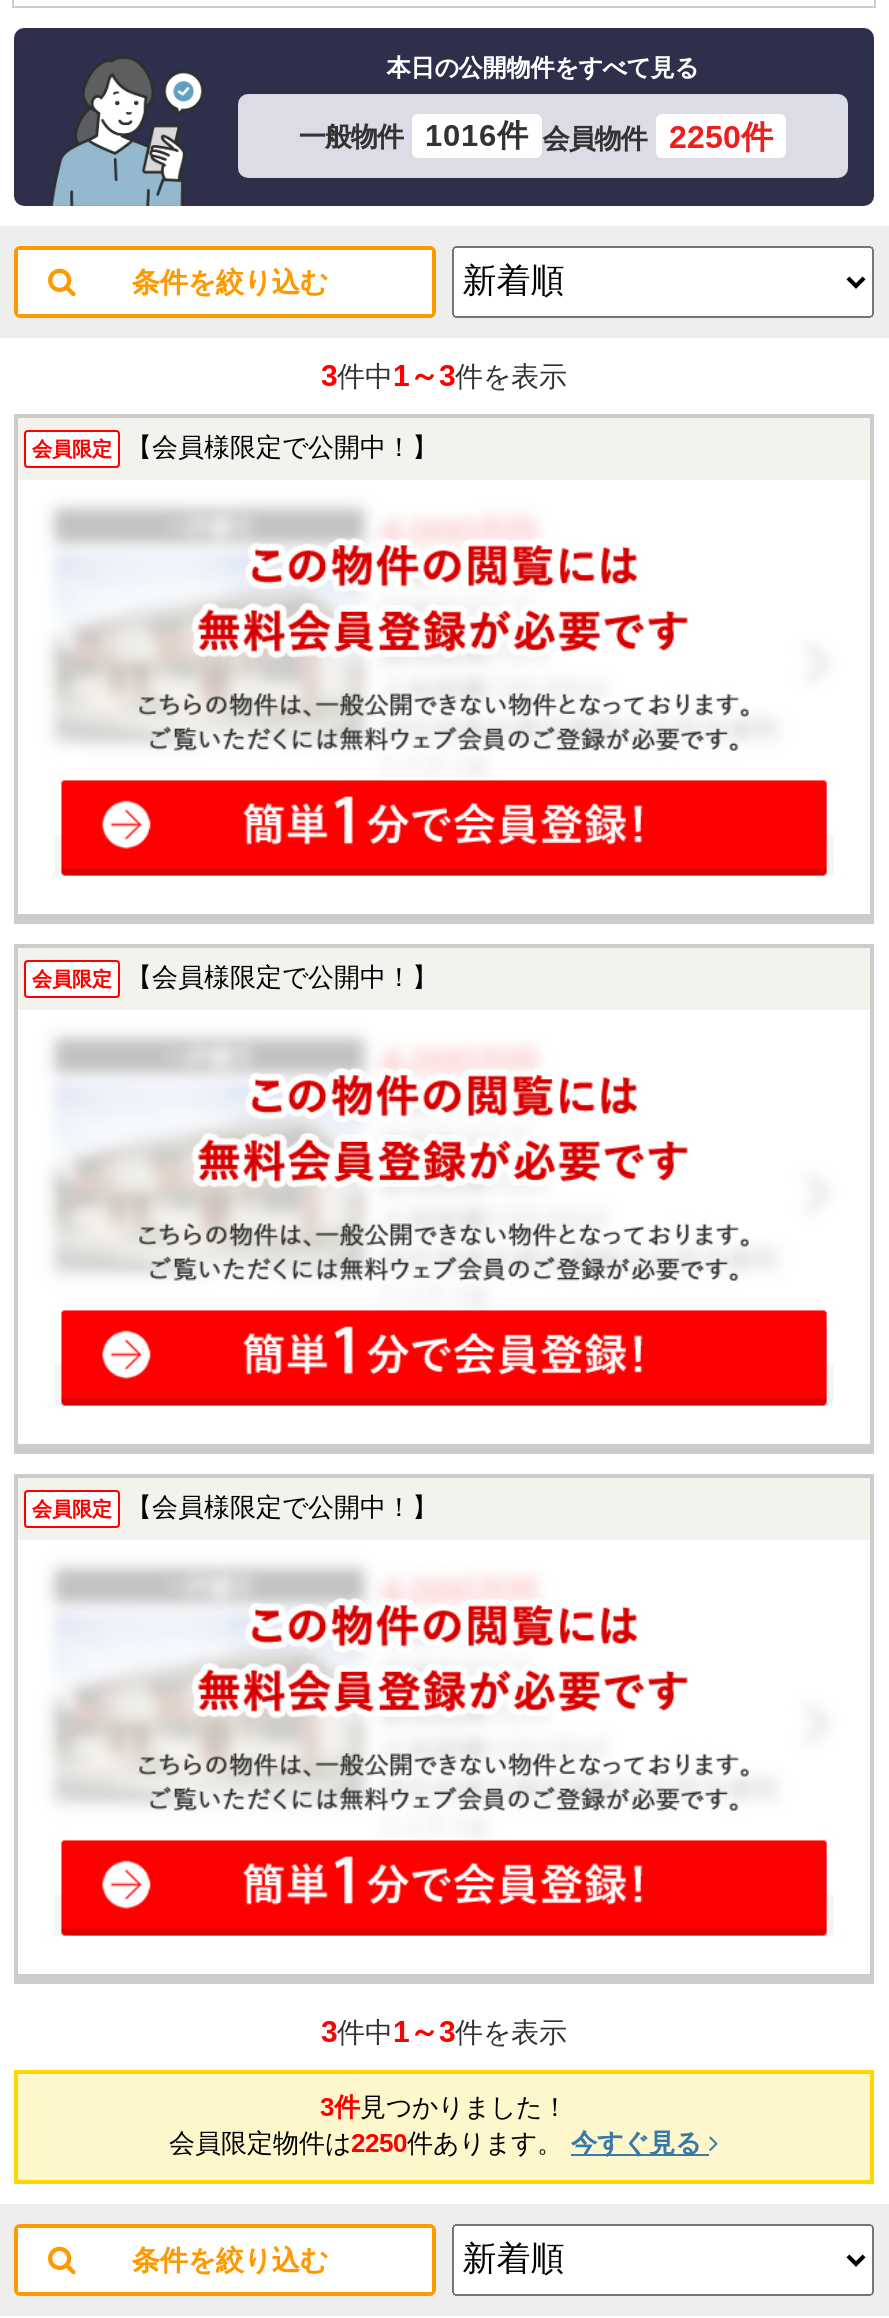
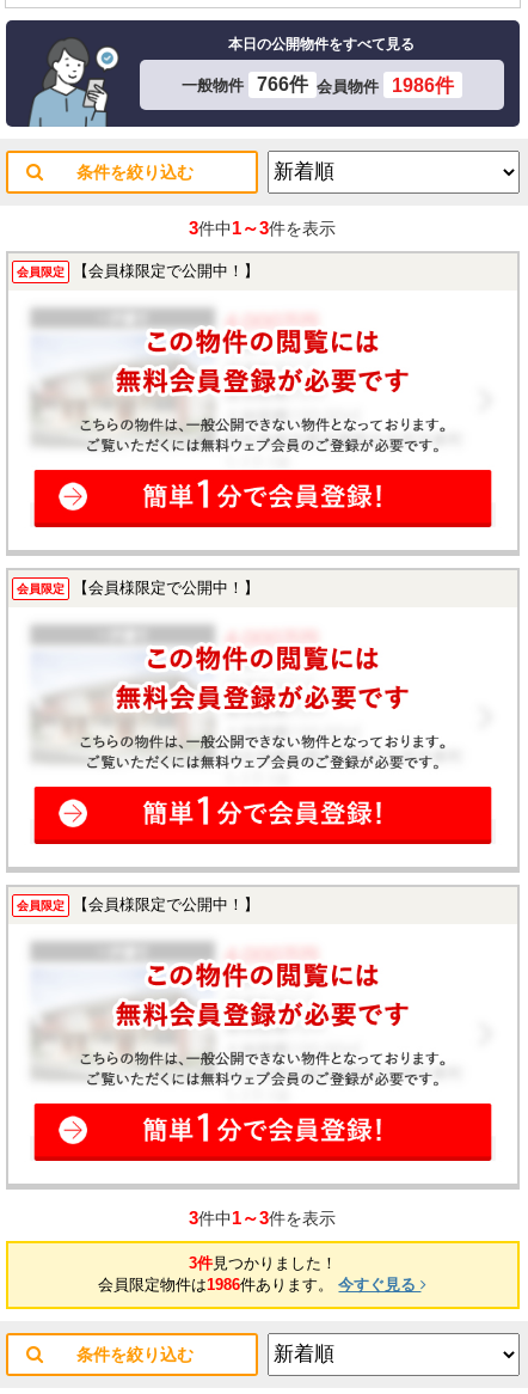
- 1016件 会員物件
+ 766件 会員物件

- 2250件
+ 1986件

- 会員限定物件は2250件あります。今すぐ見る
+ 会員限定物件は1986件あります。今すぐ見る
